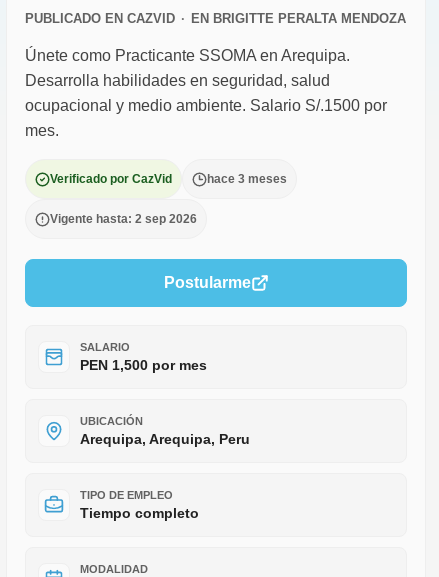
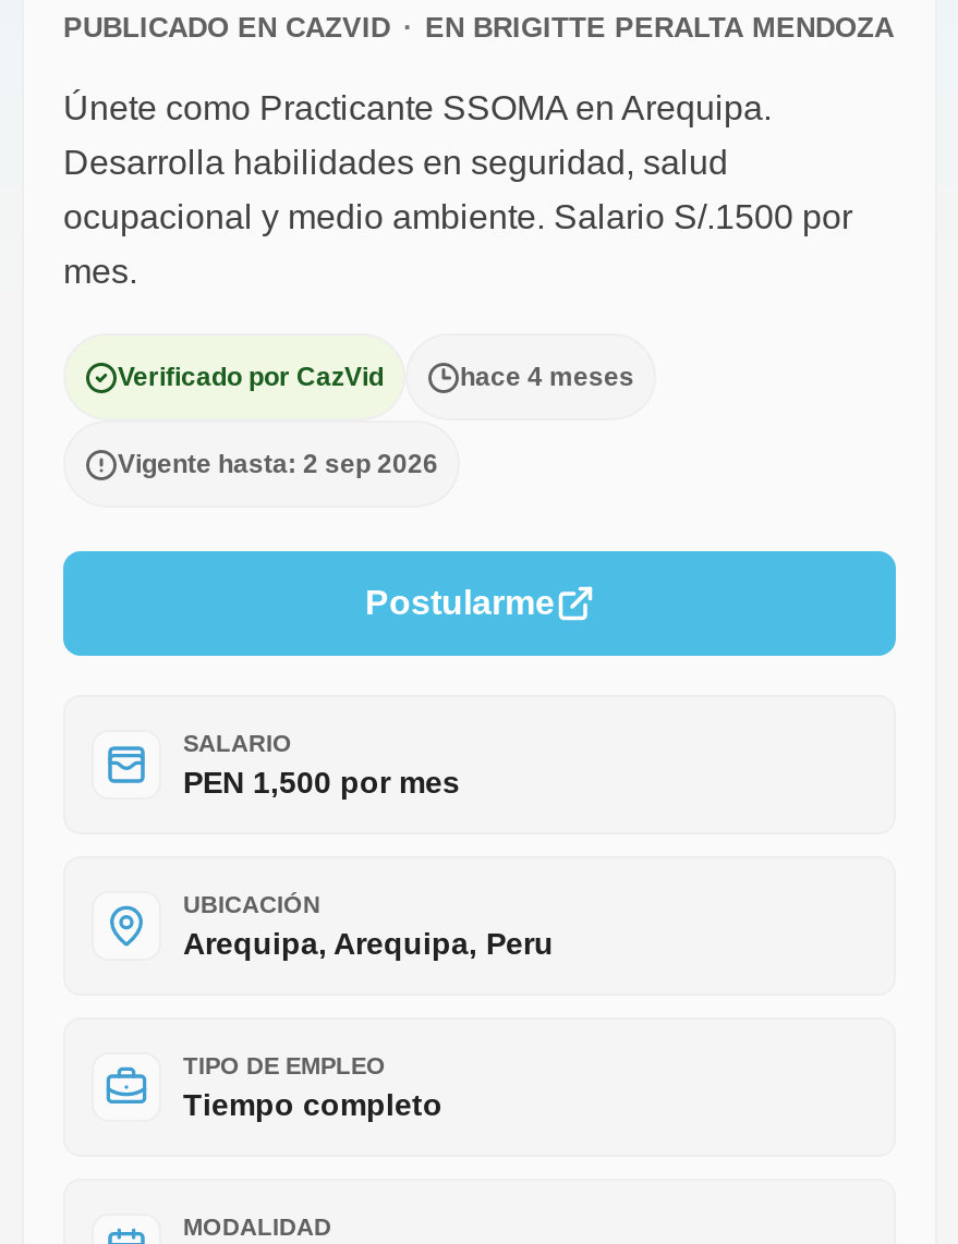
- hace 3 meses
+ hace 4 meses
